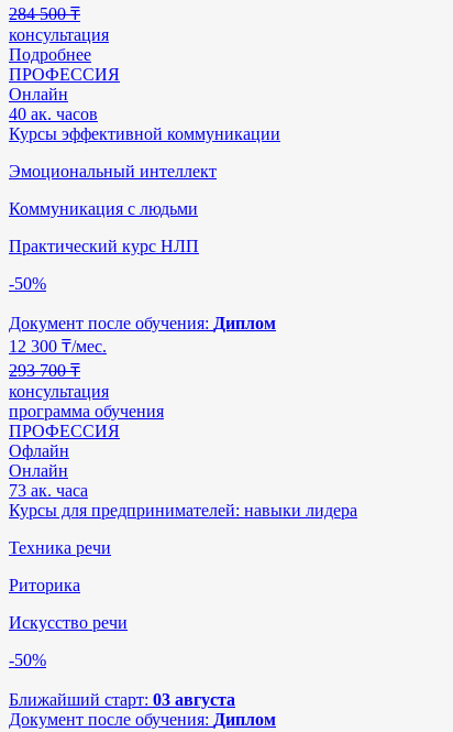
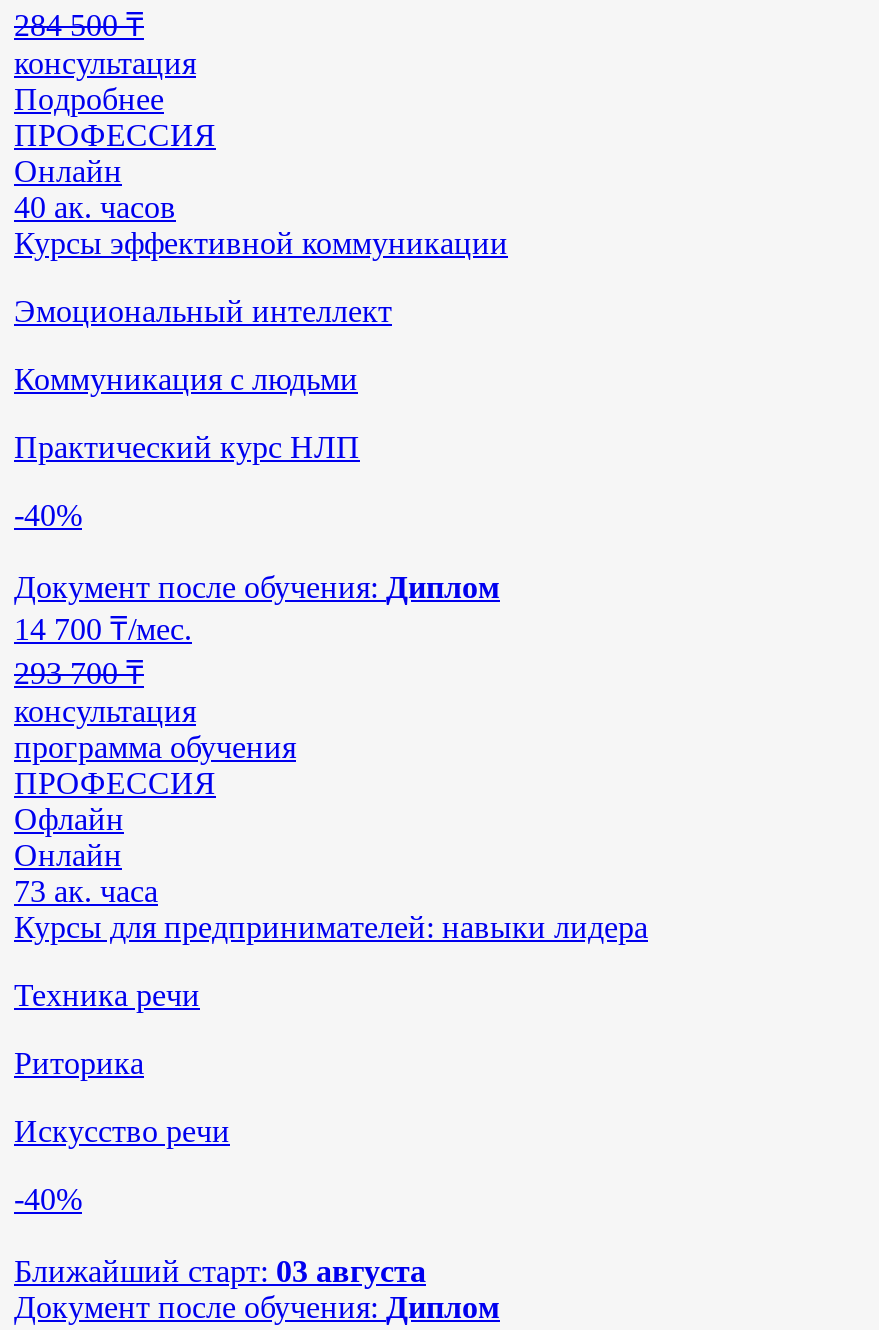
- -50%
+ -40%

- 12 300 ₸/мес.
+ 14 700 ₸/мес.

- -50%
+ -40%
